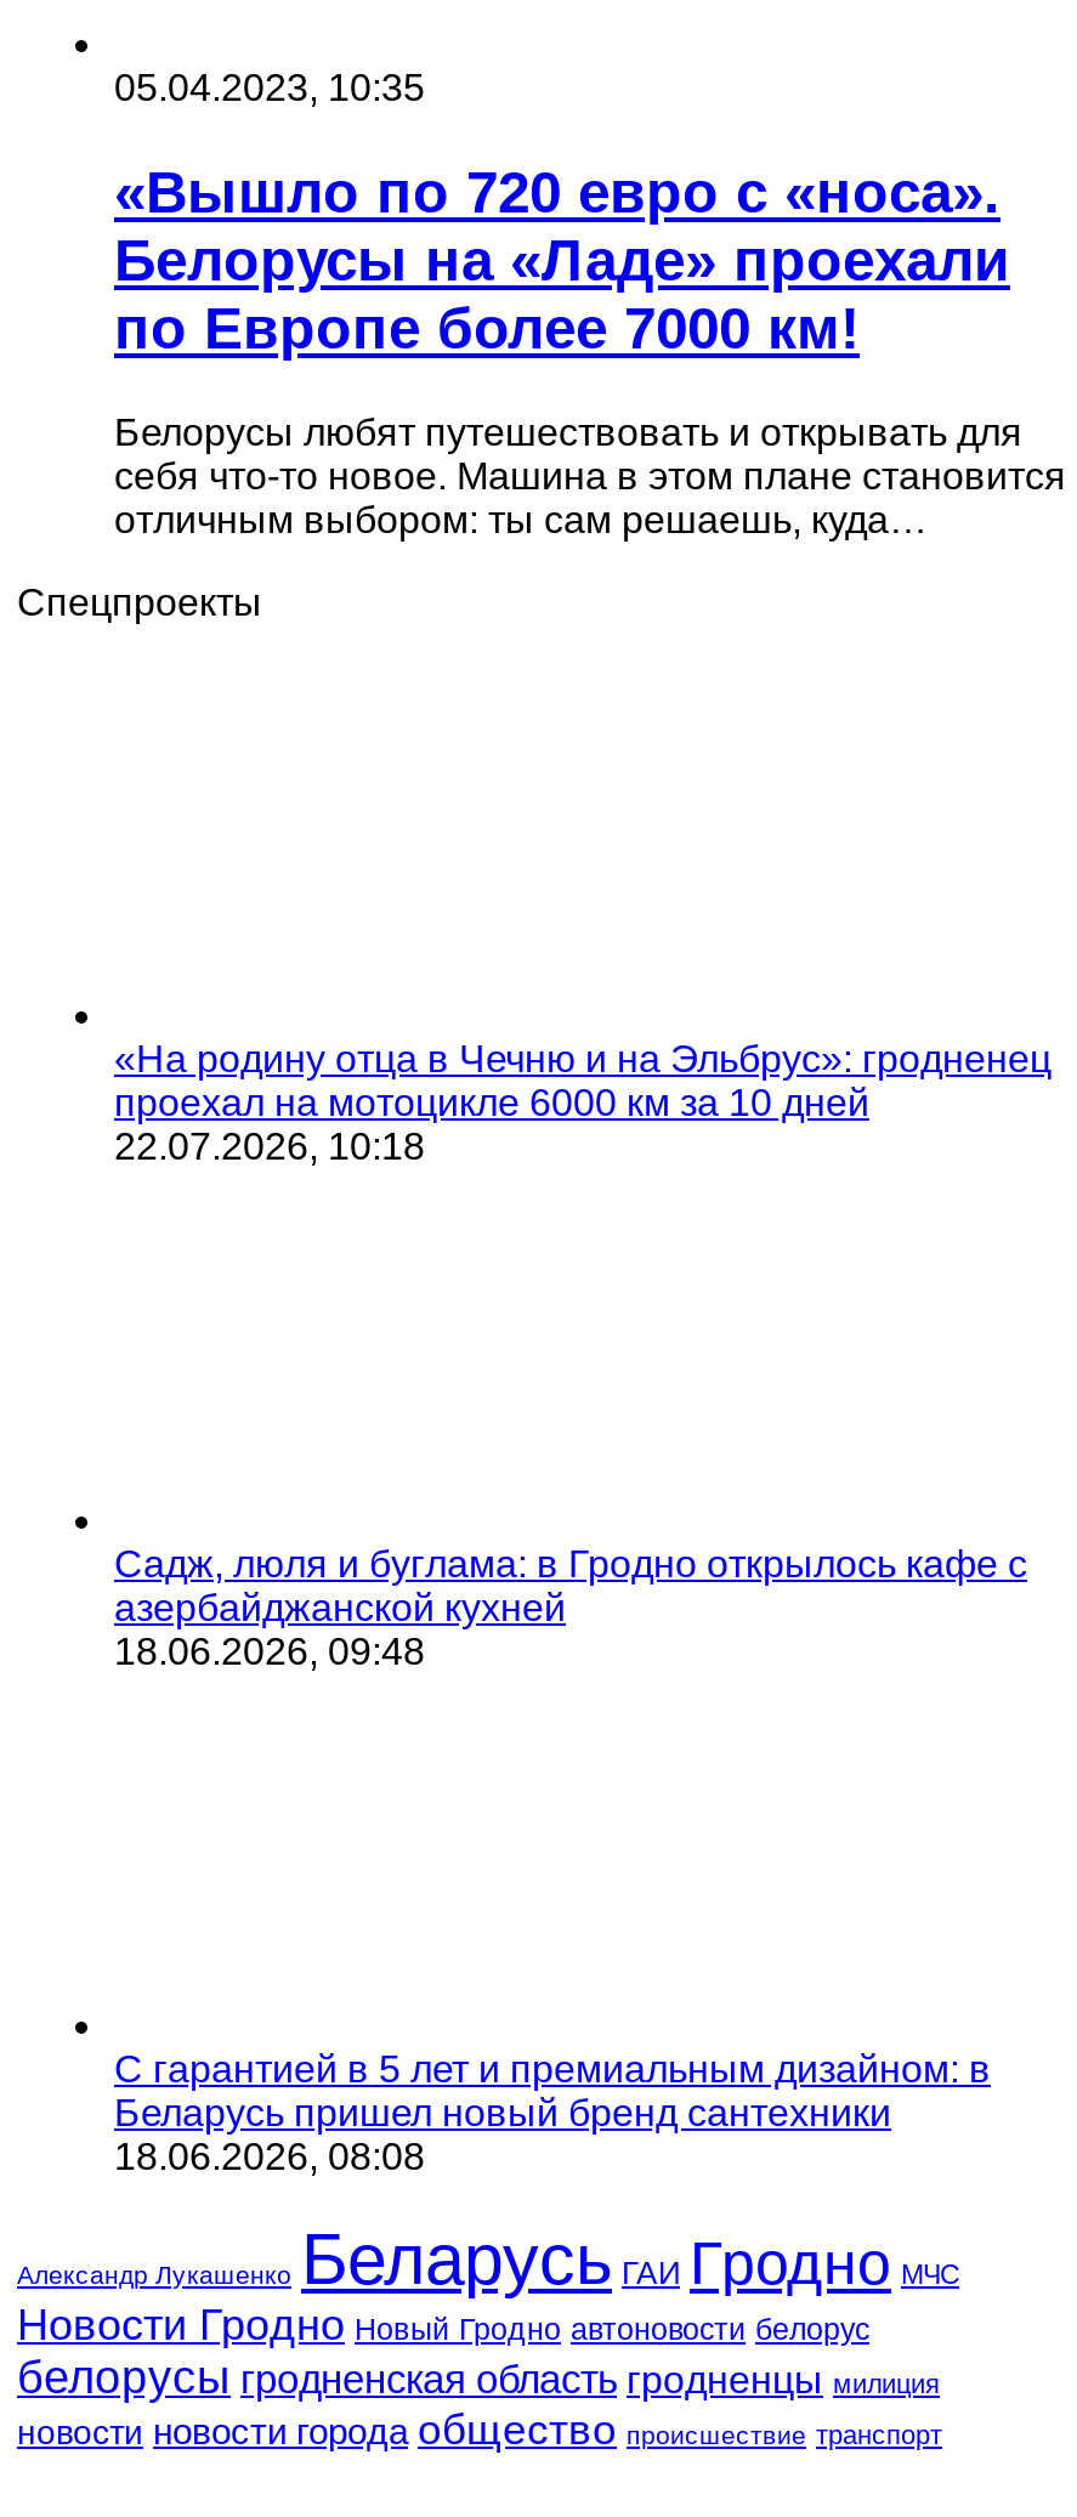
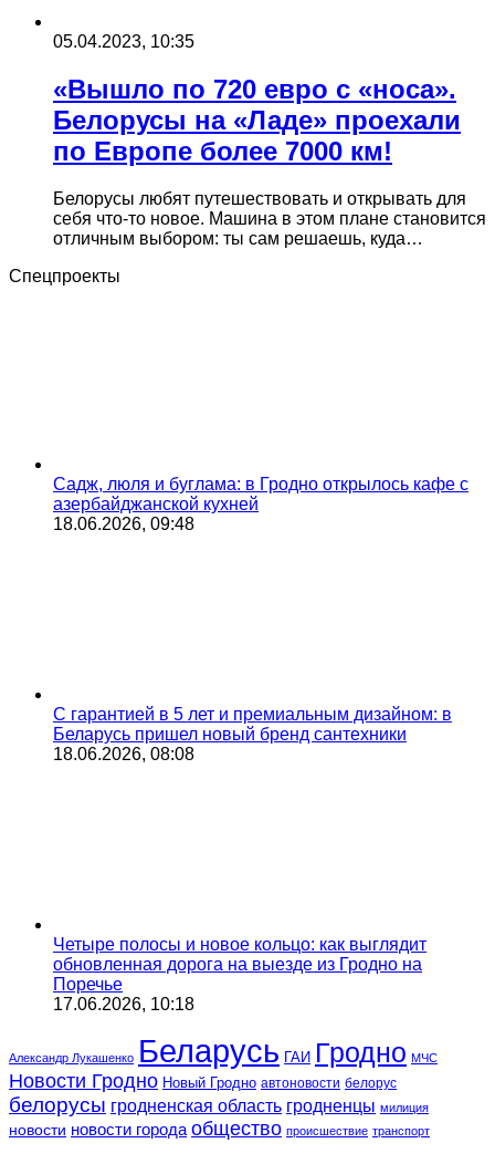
- «На родину отца в Чечню и на Эльбрус»: гродненец
- проехал на мотоцикле 6000 км за 10 дней
- 22.07.2026, 10:18

moved up: Садж, люля и буглама: в Гродно открылось кафе с | азербайджанской кухней | 18.06.2026, 09:48 | С гарантией в 5 лет и премиальным дизайном: в | Беларусь пришел новый бренд сантехники | 18.06.2026, 08:08

+ Четыре полосы и новое кольцо: как выглядит
+ обновленная дорога на выезде из Гродно на
+ Поречье
+ 17.06.2026, 10:18
